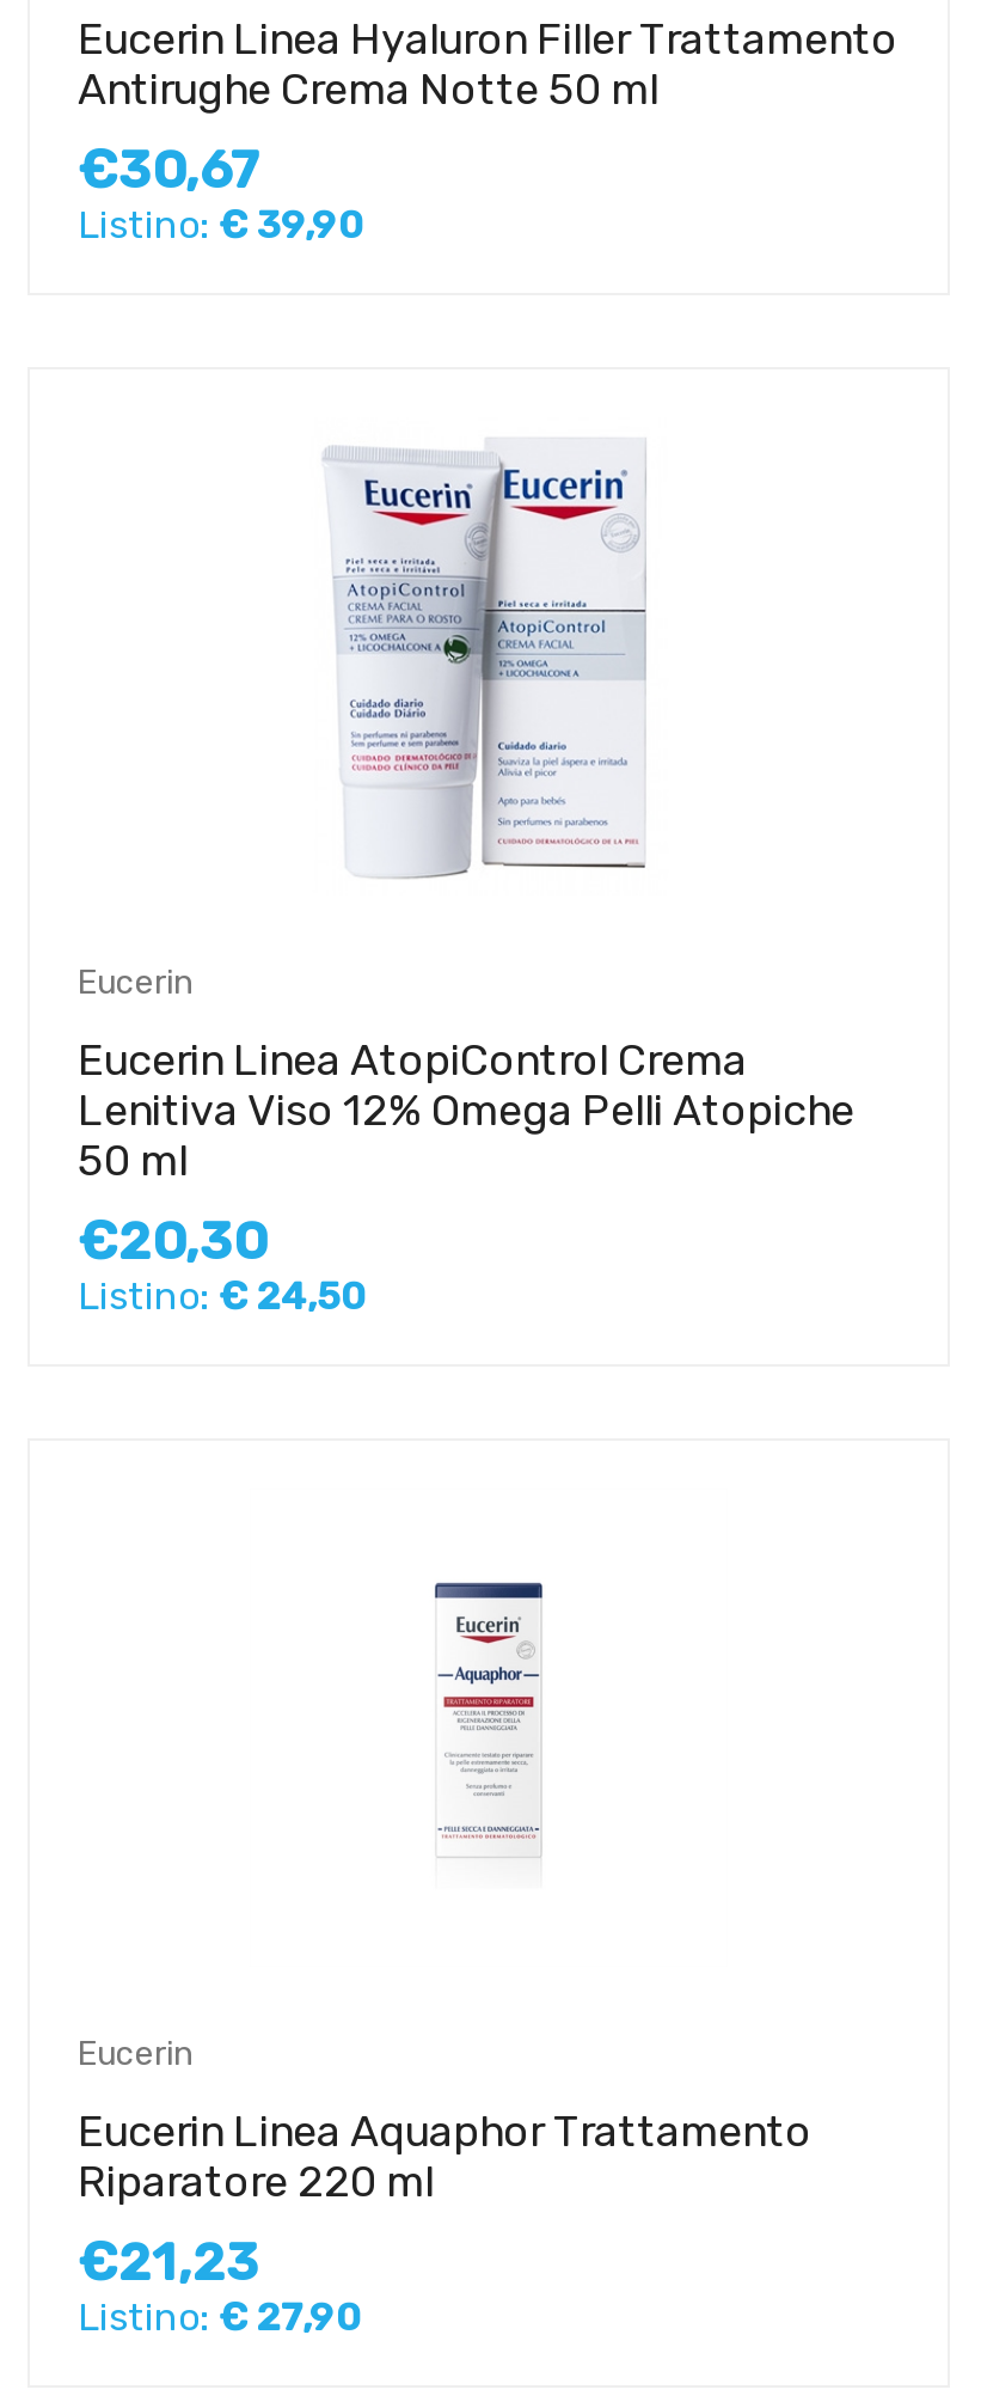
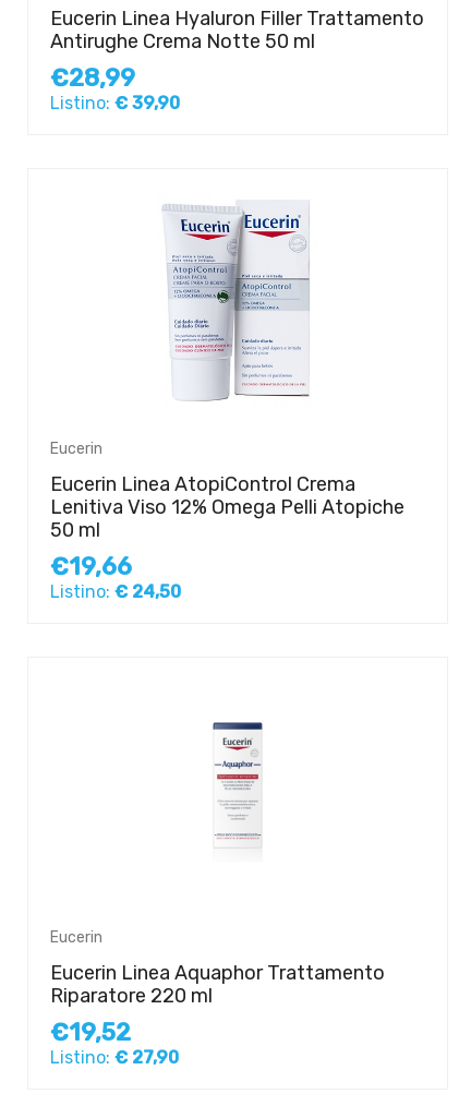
- €30,67
+ €28,99

- €20,30
+ €19,66

- €21,23
+ €19,52
